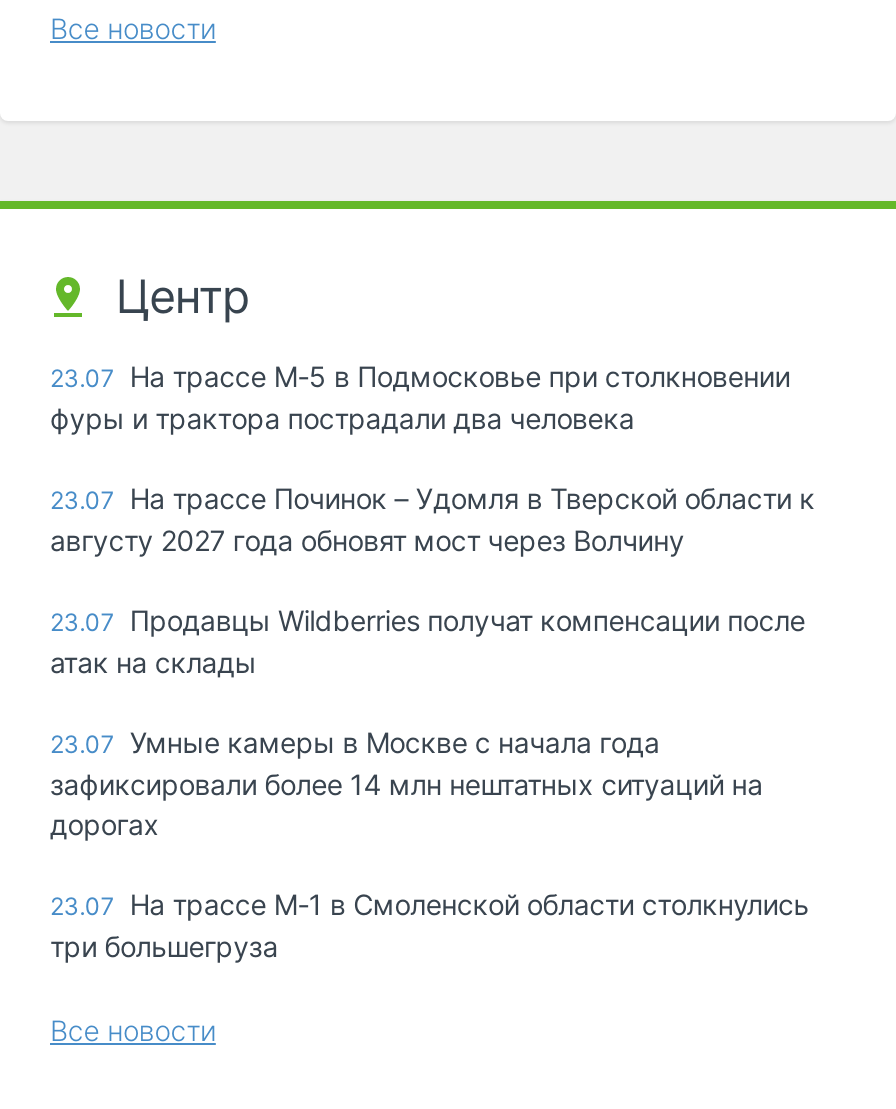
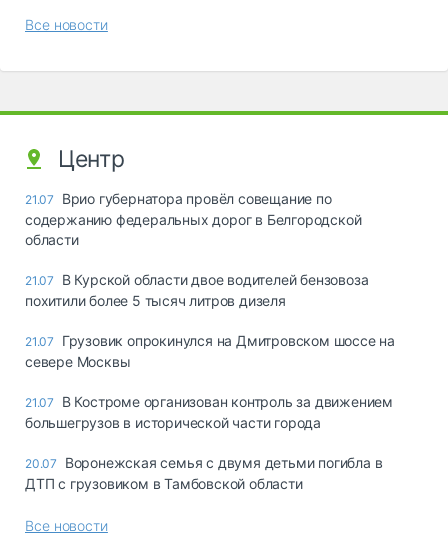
- 23.07 На трассе М-5 в Подмосковье при столкновении
- фуры и трактора пострадали два человека
+ 21.07 Врио губернатора провёл совещание по
+ содержанию федеральных дорог в Белгородской
+ области

- 23.07 На трассе Починок – Удомля в Тверской области к
- августу 2027 года обновят мост через Волчину
+ 21.07 В Курской области двое водителей бензовоза
+ похитили более 5 тысяч литров дизеля

- 23.07 Продавцы Wildberries получат компенсации после
- атак на склады
+ 21.07 Грузовик опрокинулся на Дмитровском шоссе на
+ севере Москвы

- 23.07 Умные камеры в Москве с начала года
- зафиксировали более 14 млн нештатных ситуаций на
- дорогах
+ 21.07 В Костроме организован контроль за движением
+ большегрузов в исторической части города

- 23.07 На трассе М-1 в Смоленской области столкнулись
- три большегруза
+ 20.07 Воронежская семья с двумя детьми погибла в
+ ДТП с грузовиком в Тамбовской области
